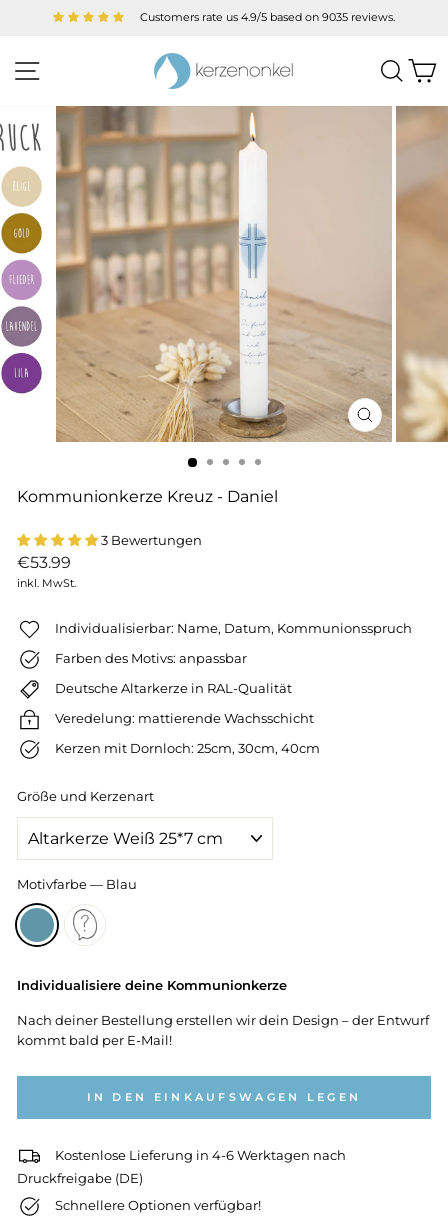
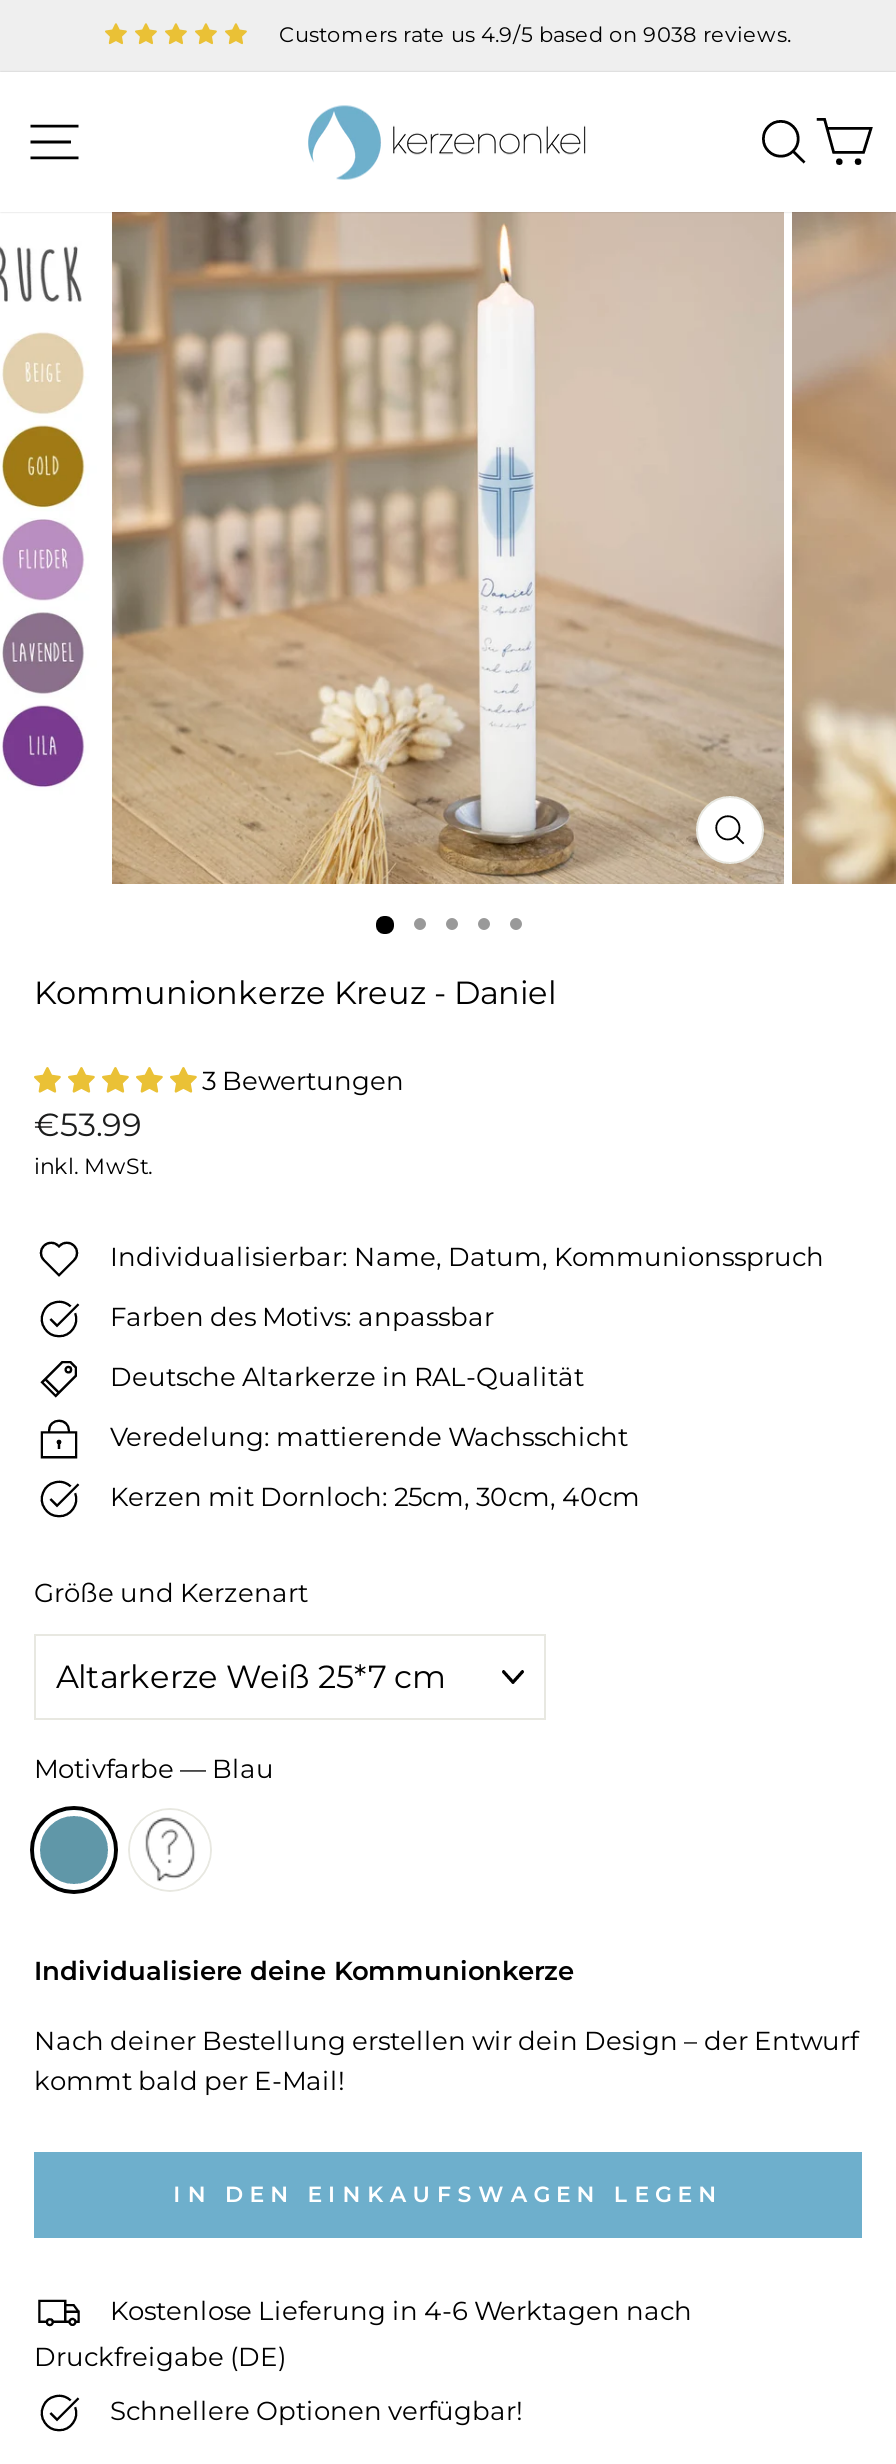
- Customers rate us 4.9/5 based on 9035 reviews.
+ Customers rate us 4.9/5 based on 9038 reviews.
